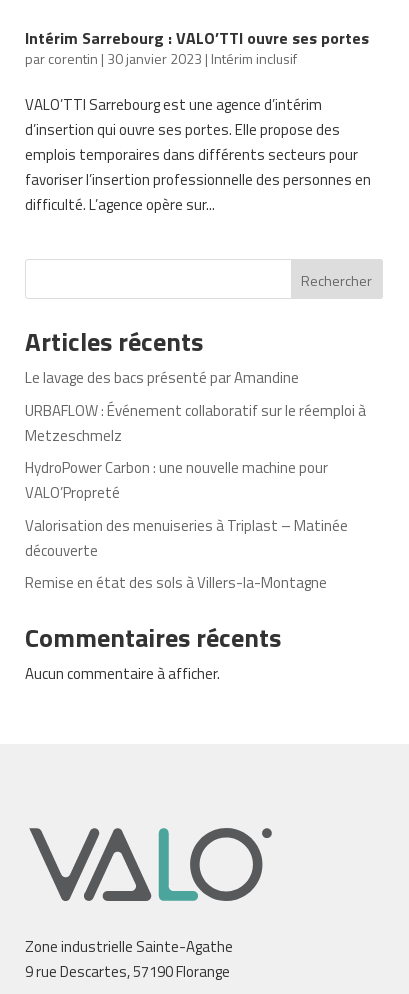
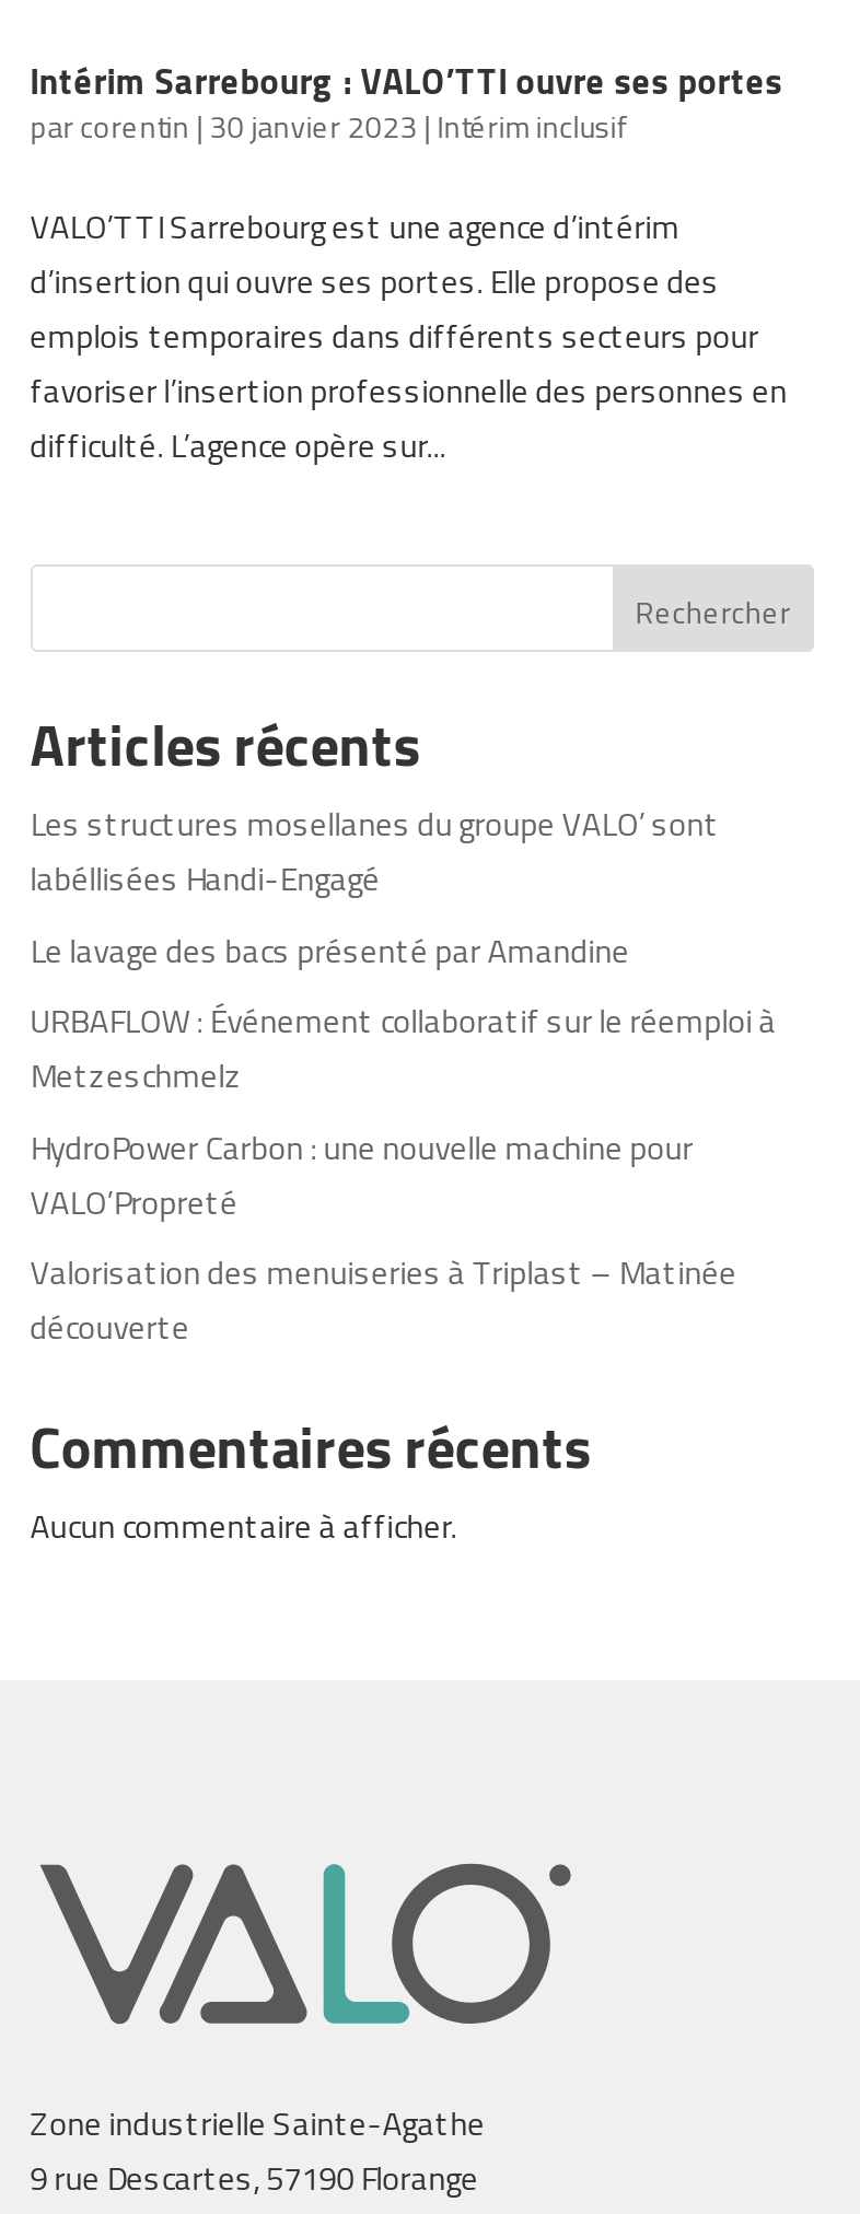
+ Les structures mosellanes du groupe VALO’ sont
+ labéllisées Handi-Engagé

moved down: Le lavage des bacs présenté par Amandine | URBAFLOW : Événement collaboratif sur le réemploi à | Metzeschmelz | HydroPower Carbon : une nouvelle machine pour | VALO’Propreté | Valorisation des menuiseries à Triplast – Matinée | découverte

- Remise en état des sols à Villers-la-Montagne
